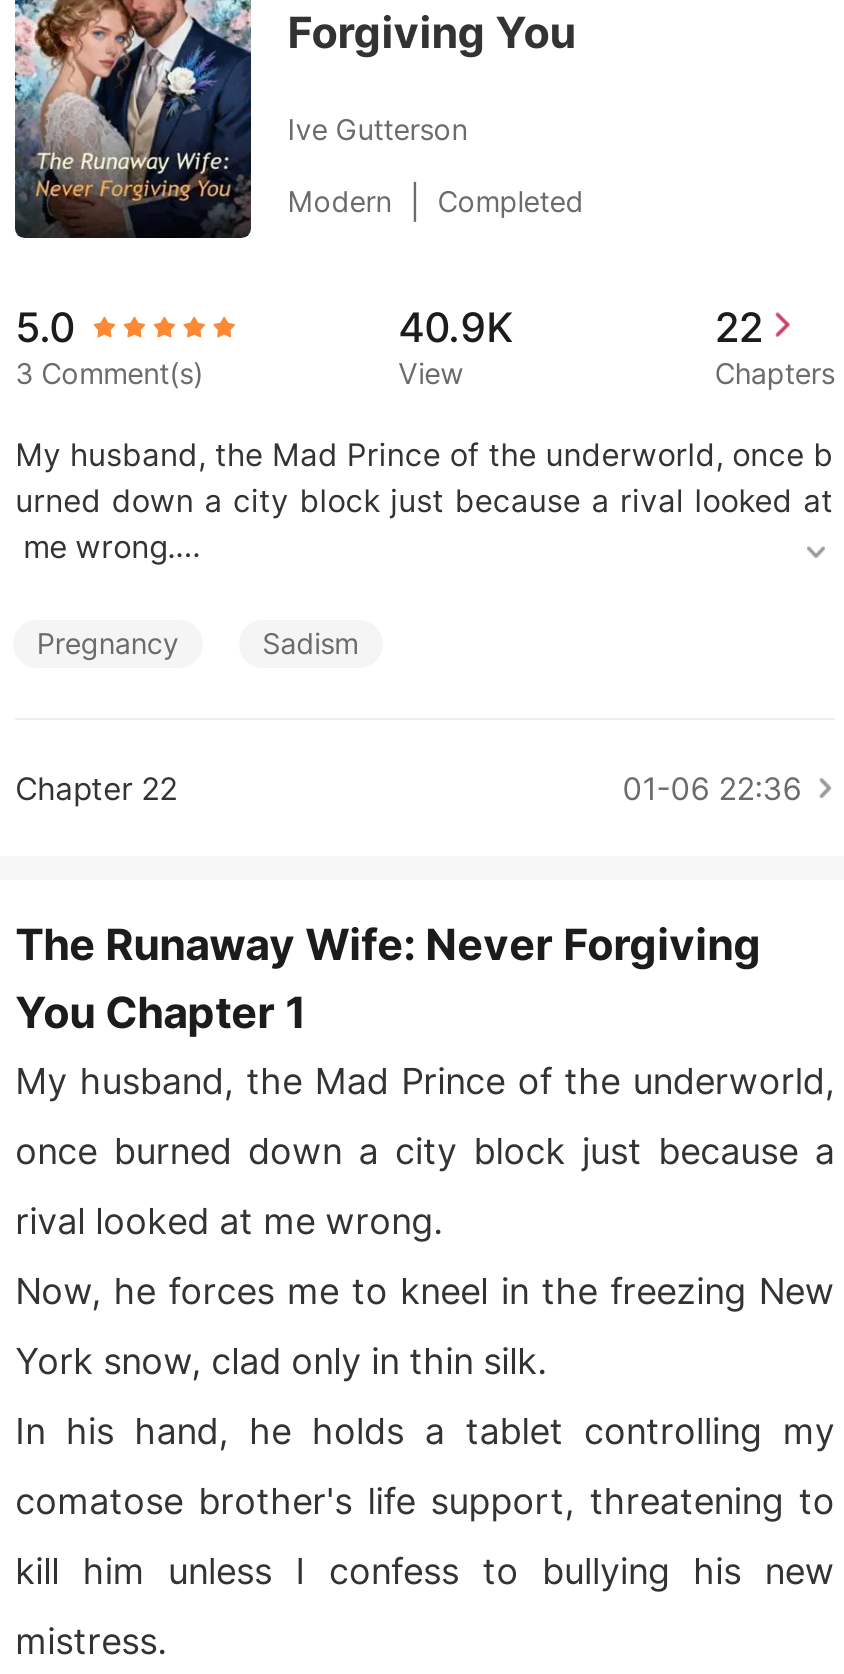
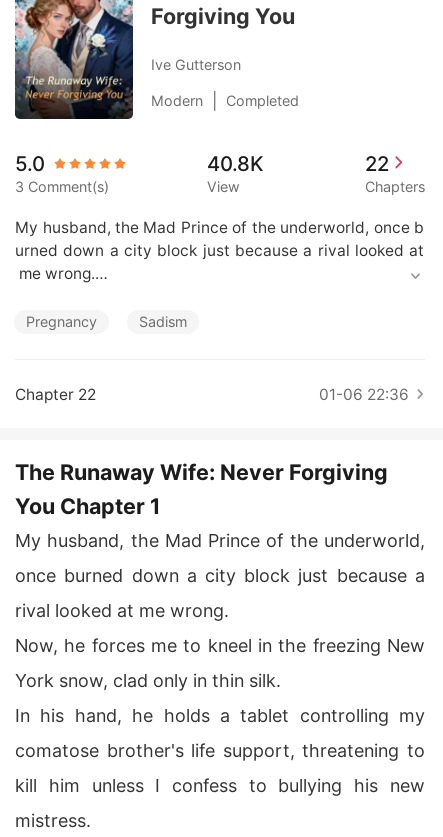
- 40.9K
+ 40.8K
